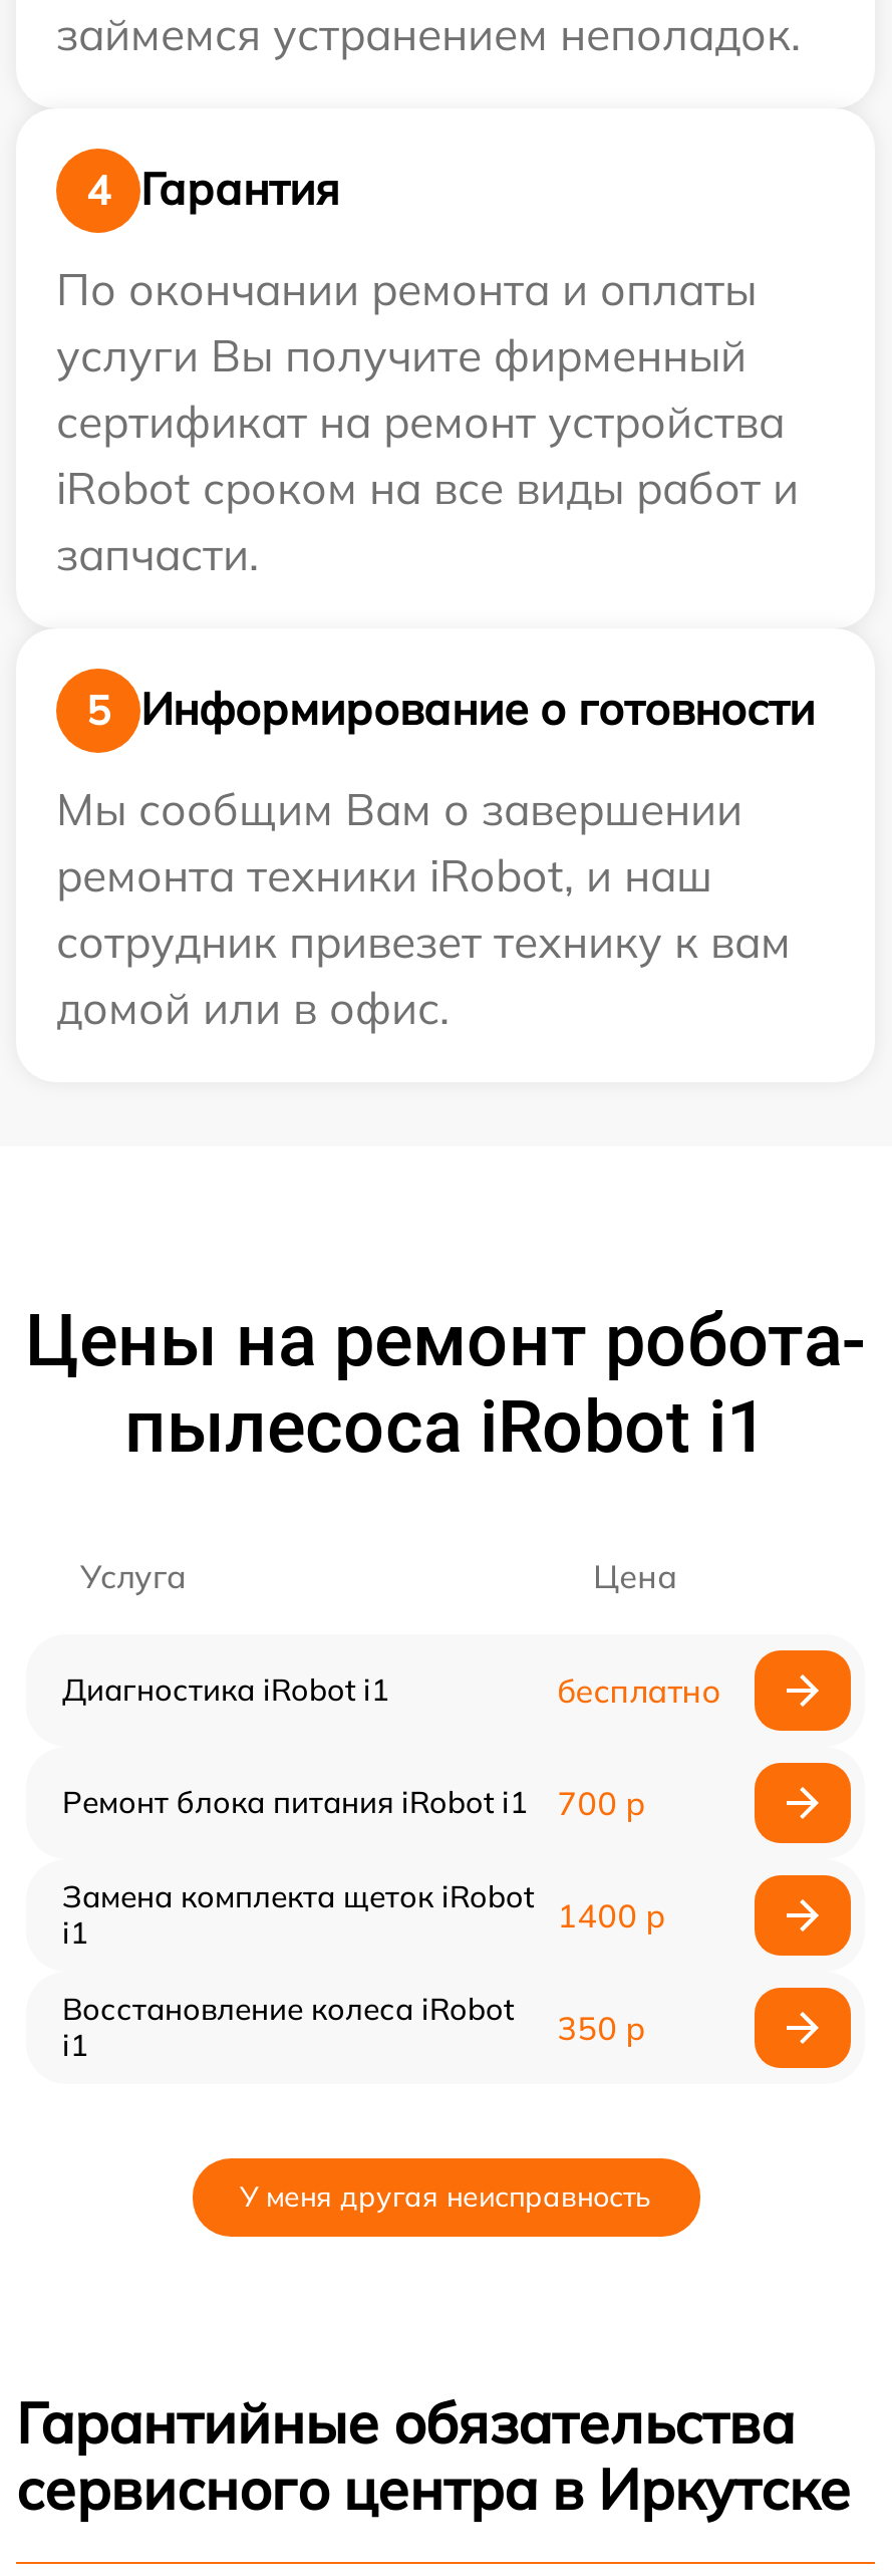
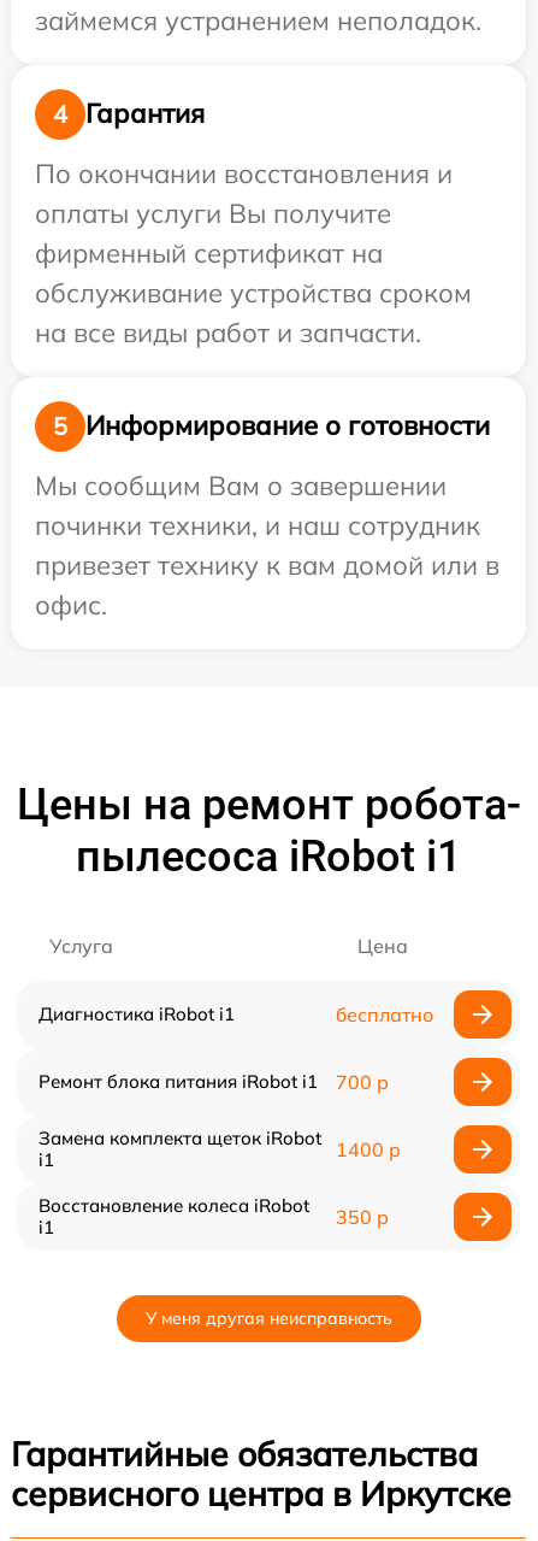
- По окончании ремонта и оплаты
- услуги Вы получите фирменный
- сертификат на ремонт устройства
- iRobot сроком на все виды работ и
- запчасти.
+ По окончании восстановления и
+ оплаты услуги Вы получите
+ фирменный сертификат на
+ обслуживание устройства сроком
+ на все виды работ и запчасти.

- ремонта техники iRobot, и наш
- сотрудник привезет технику к вам
- домой или в офис.
+ починки техники, и наш сотрудник
+ привезет технику к вам домой или в
+ офис.
